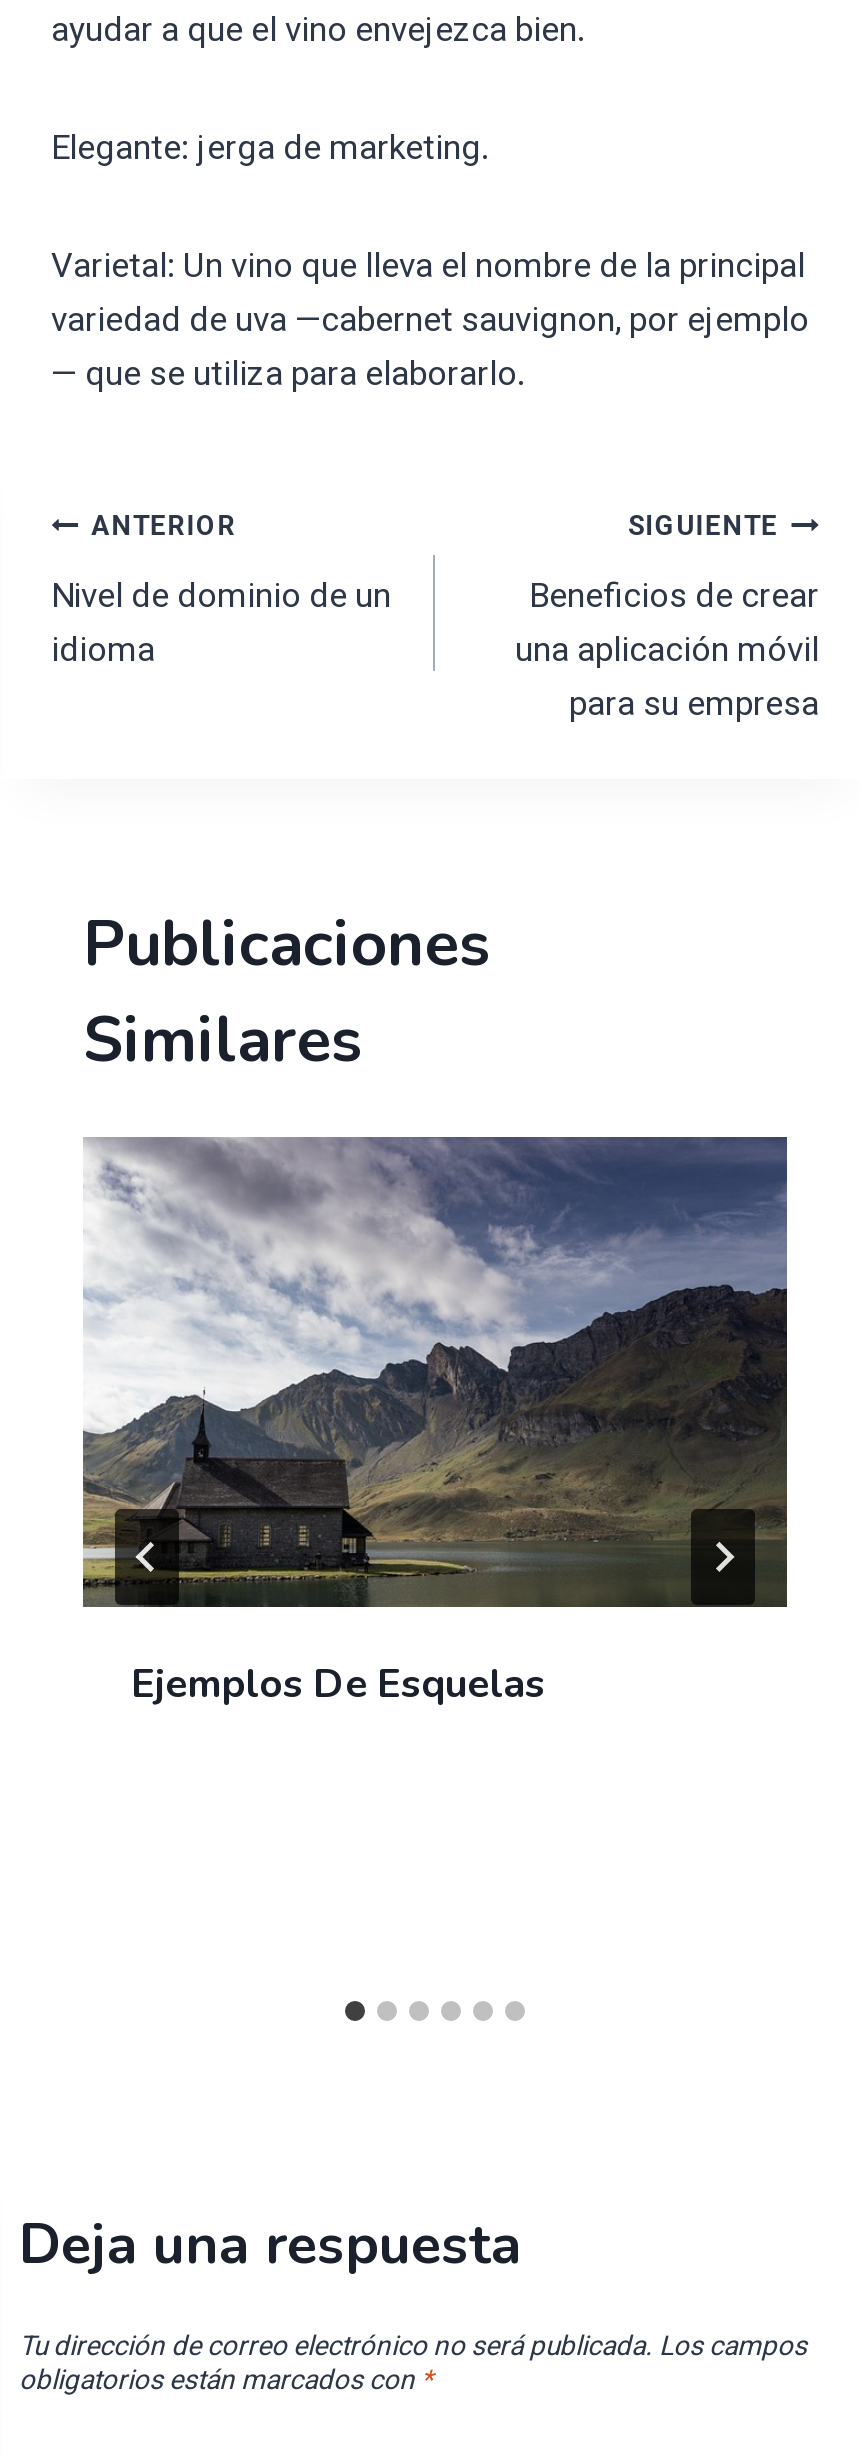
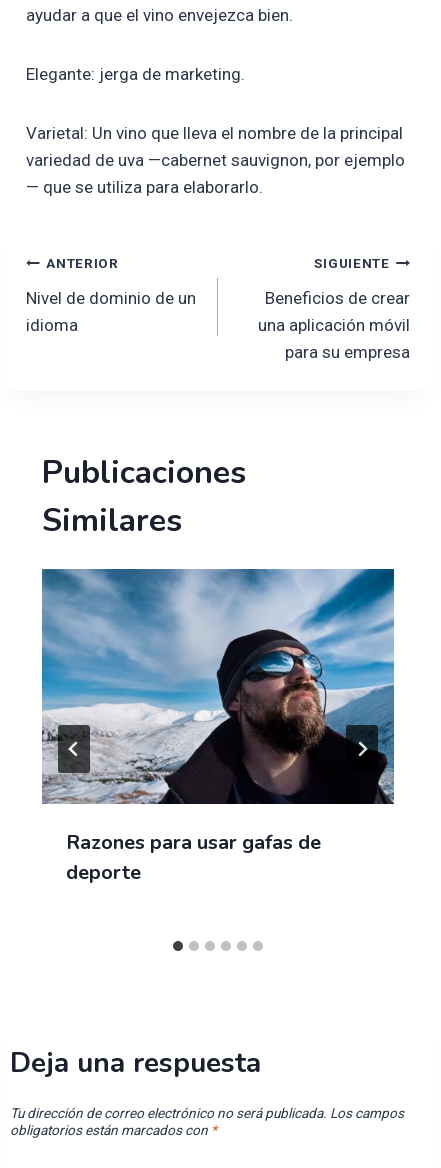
- [image]
- Ejemplos De Esquelas
+ [image]
+ Razones para usar gafas de
+ deporte
